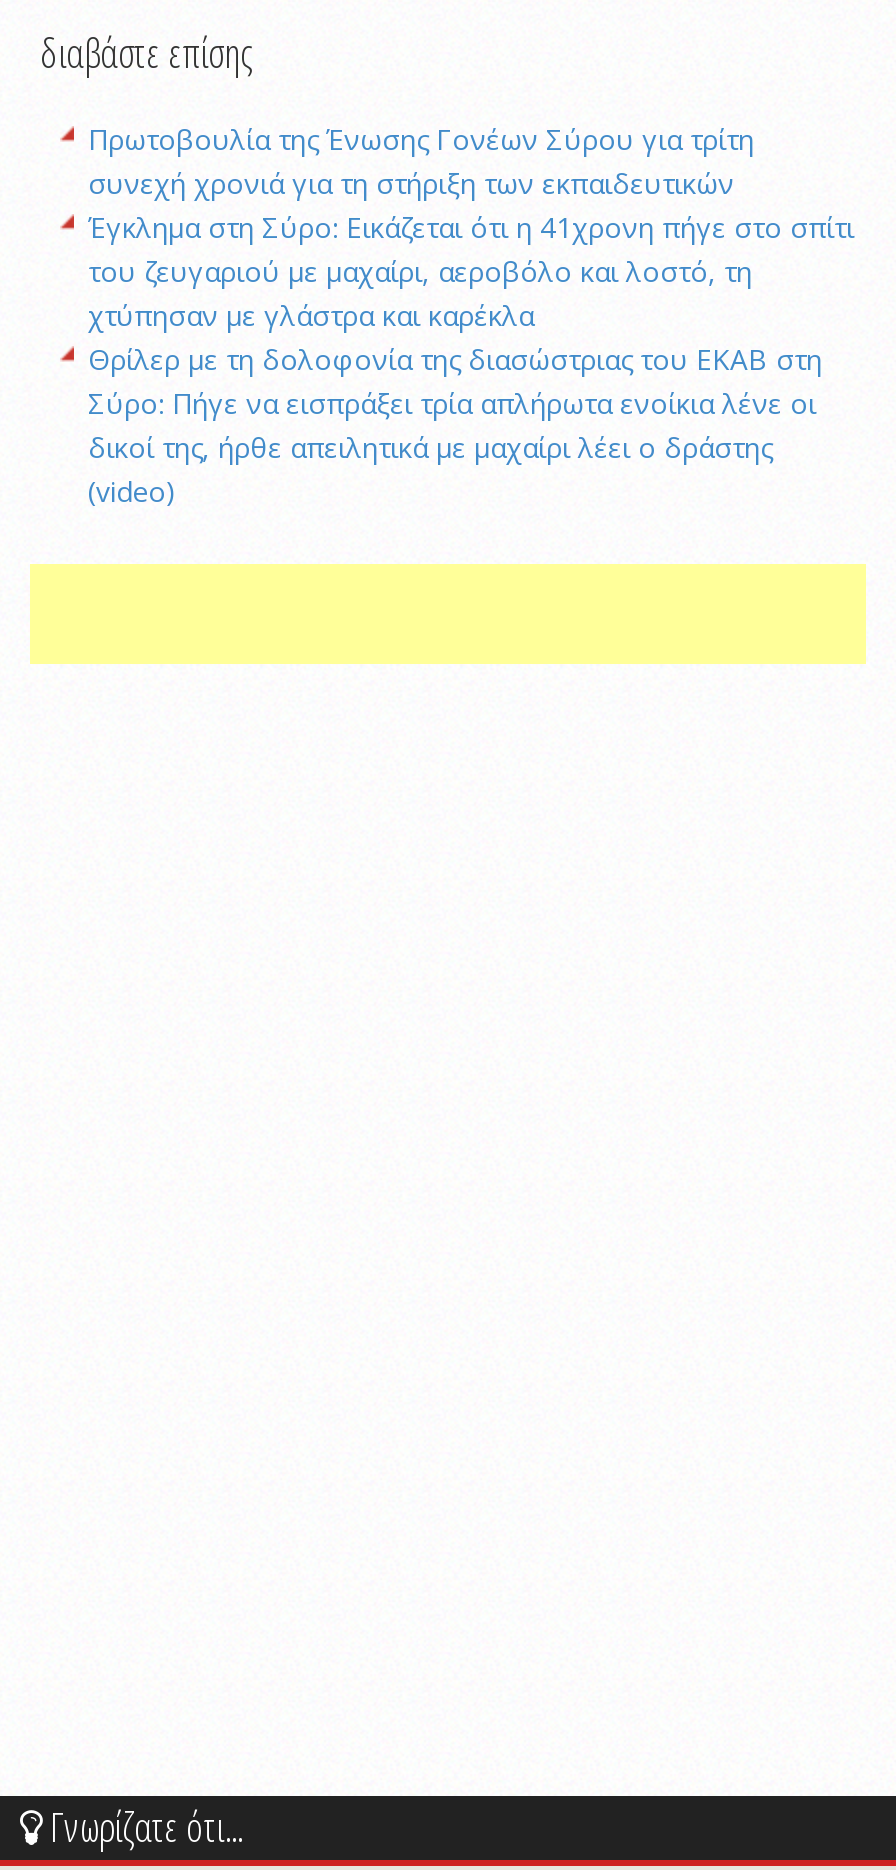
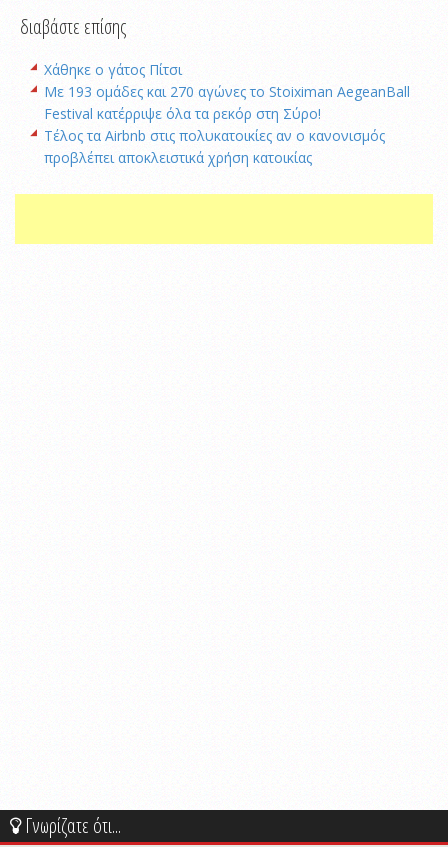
- Πρωτοβουλία της Ένωσης Γονέων Σύρου για τρίτη
- συνεχή χρονιά για τη στήριξη των εκπαιδευτικών
- Έγκλημα στη Σύρο: Εικάζεται ότι η 41χρονη πήγε στο σπίτι
- του ζευγαριού με μαχαίρι, αεροβόλο και λοστό, τη
- χτύπησαν με γλάστρα και καρέκλα
- Θρίλερ με τη δολοφονία της διασώστριας του ΕΚΑΒ στη
- Σύρο: Πήγε να εισπράξει τρία απλήρωτα ενοίκια λένε οι
- δικοί της, ήρθε απειλητικά με μαχαίρι λέει ο δράστης
- (video)
+ Χάθηκε ο γάτος Πίτσι
+ Με 193 ομάδες και 270 αγώνες το Stoiximan AegeanBall
+ Festival κατέρριψε όλα τα ρεκόρ στη Σύρο!
+ Τέλος τα Airbnb στις πολυκατοικίες αν ο κανονισμός
+ προβλέπει αποκλειστικά χρήση κατοικίας
